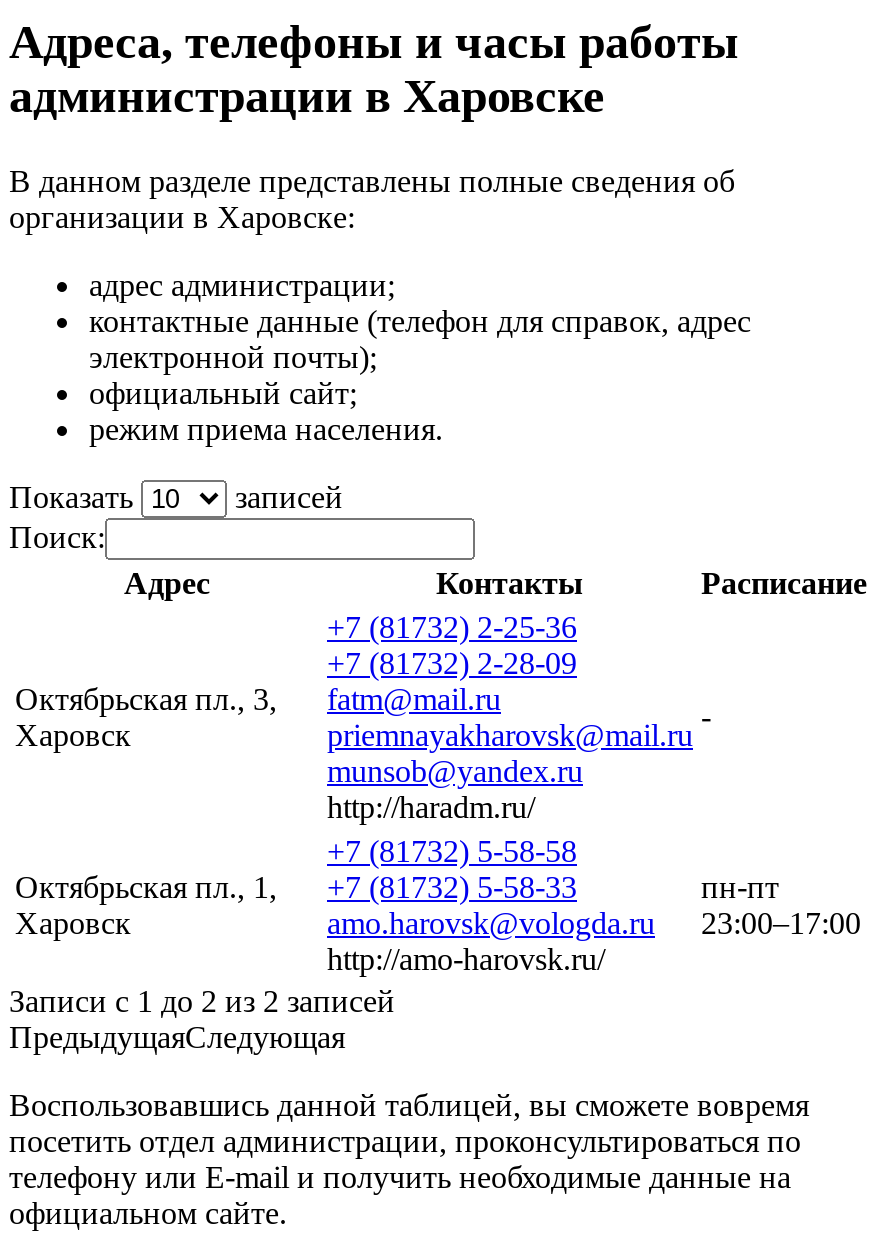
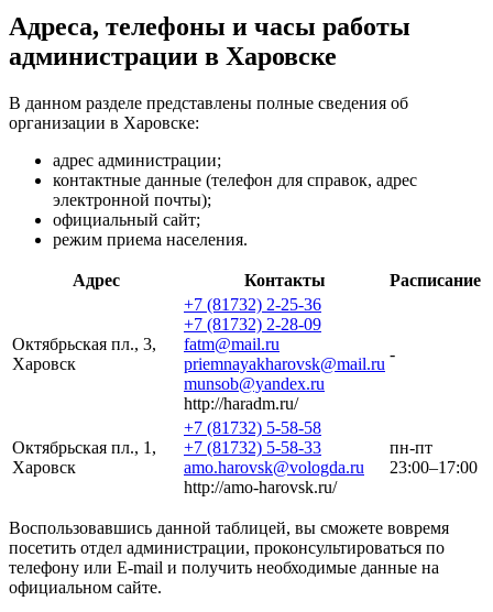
- Показать
- записей
- Поиск:

- Записи с 1 до 2 из 2 записей
- ПредыдущаяСледующая
